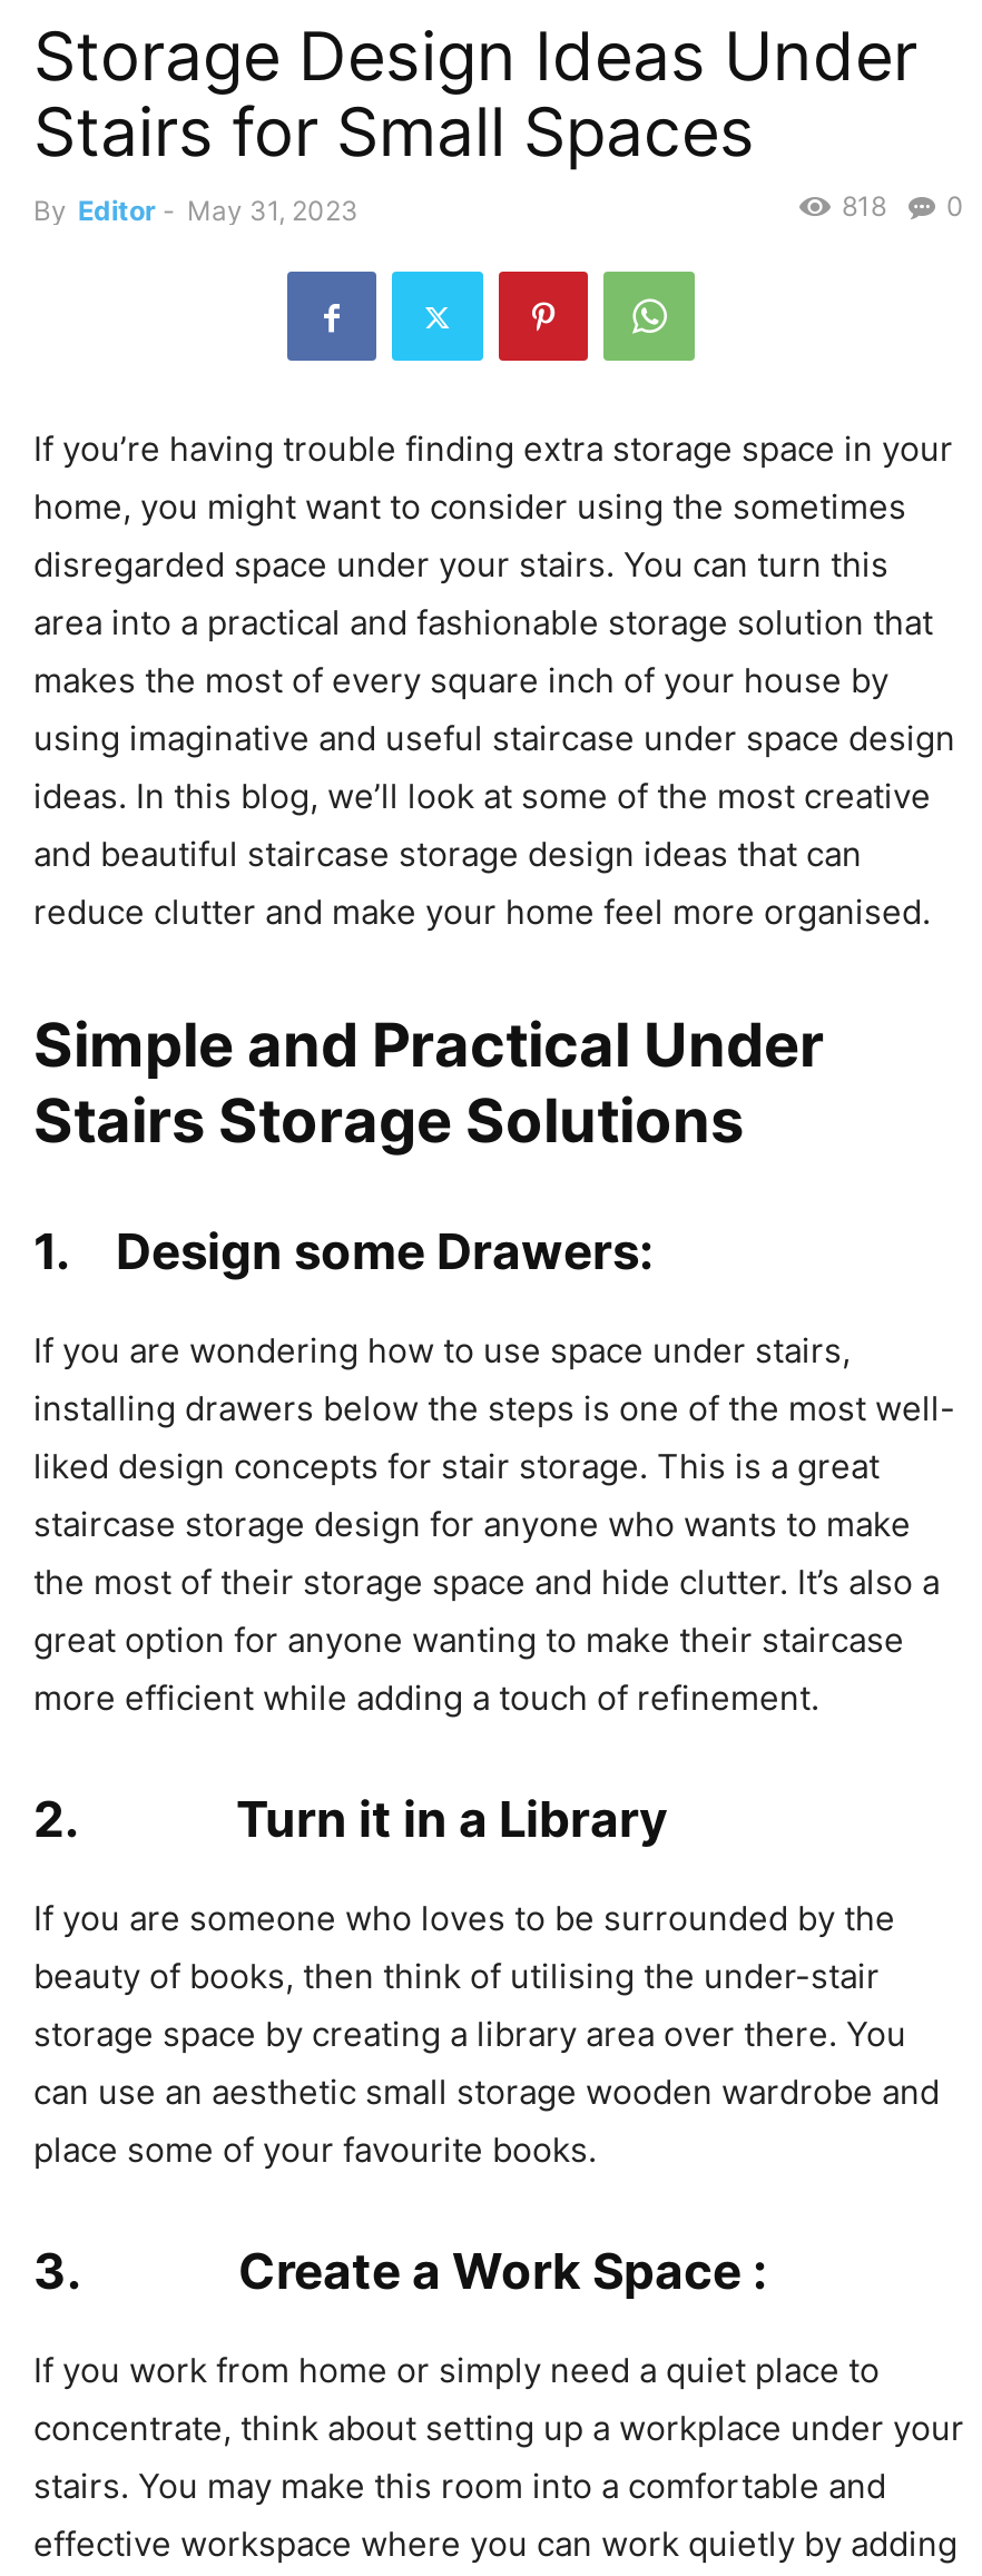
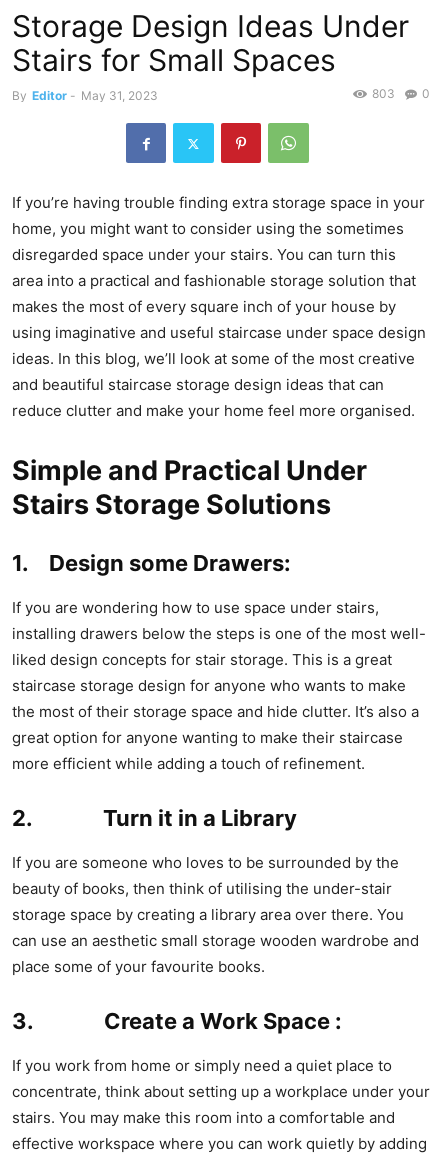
- 818 0
+ 803 0
